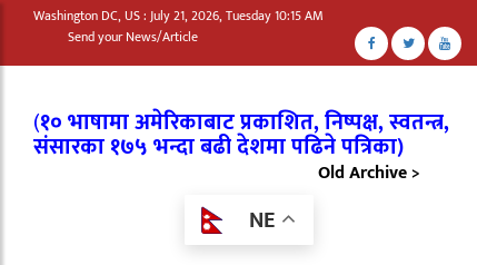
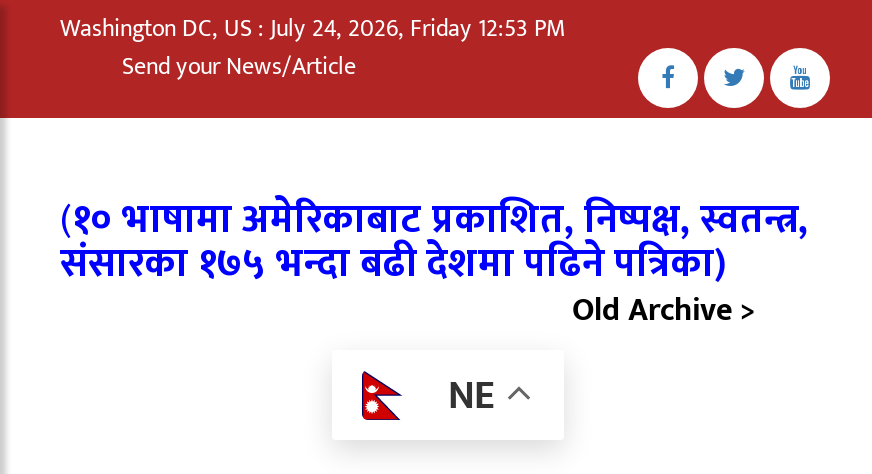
- Washington DC, US : July 21, 2026, Tuesday 10:15 AM
+ Washington DC, US : July 24, 2026, Friday 12:53 PM
